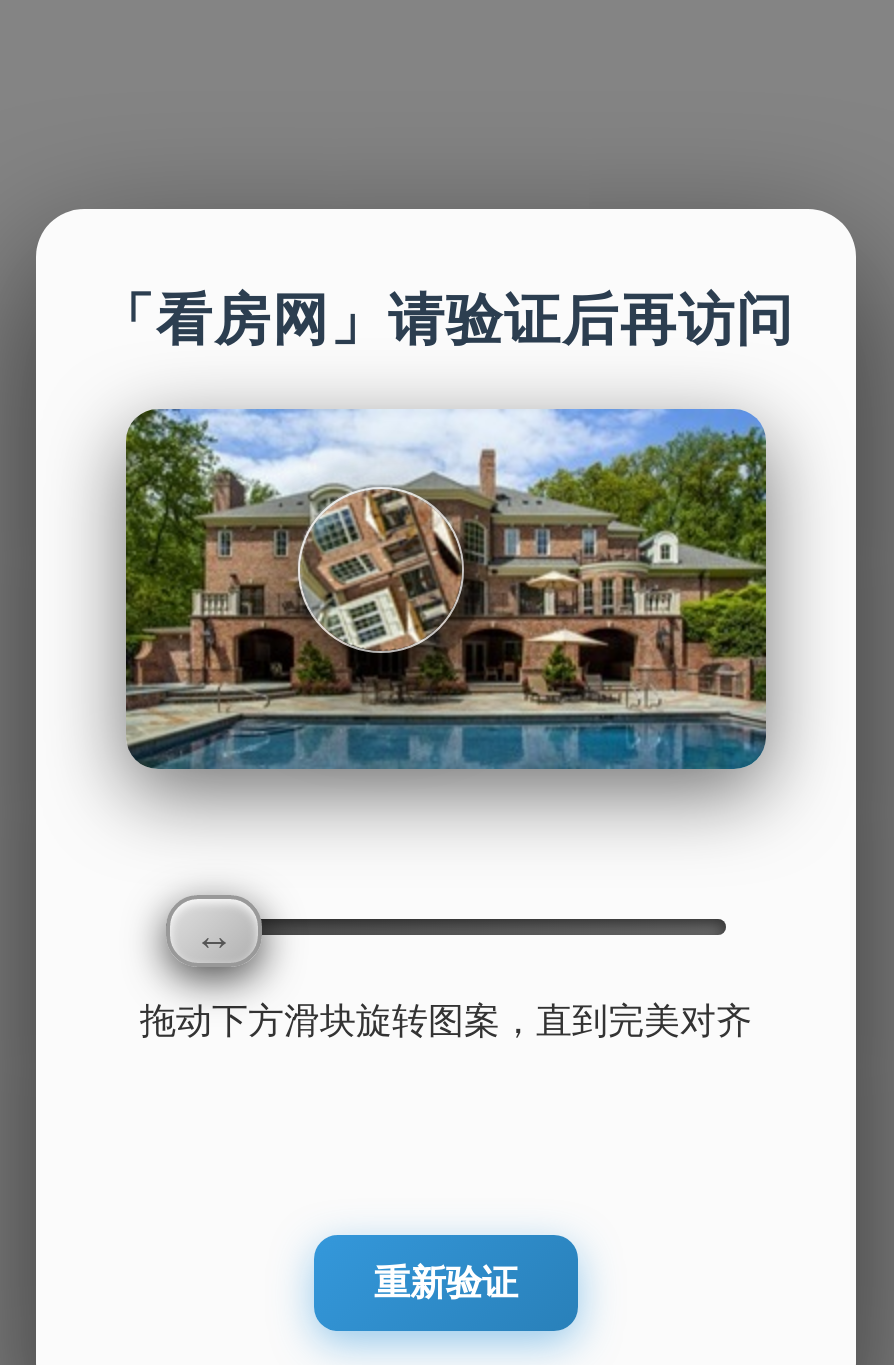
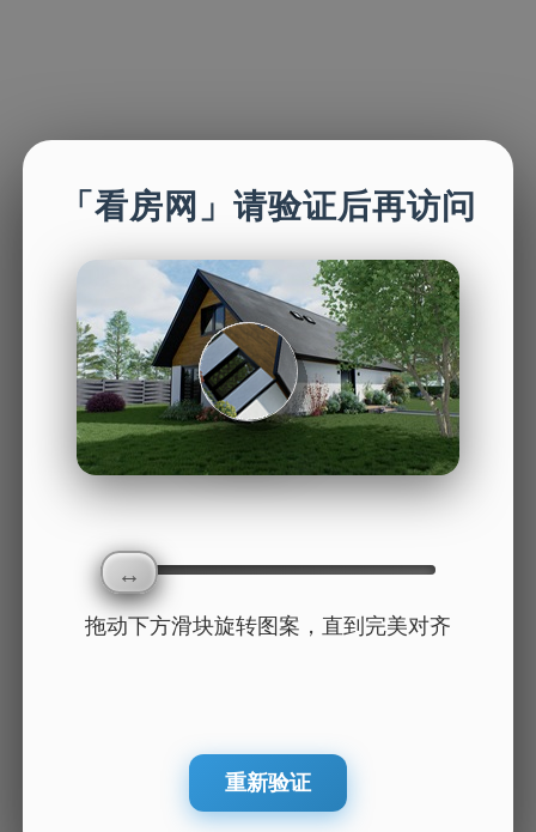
- [image]
+ [image]
